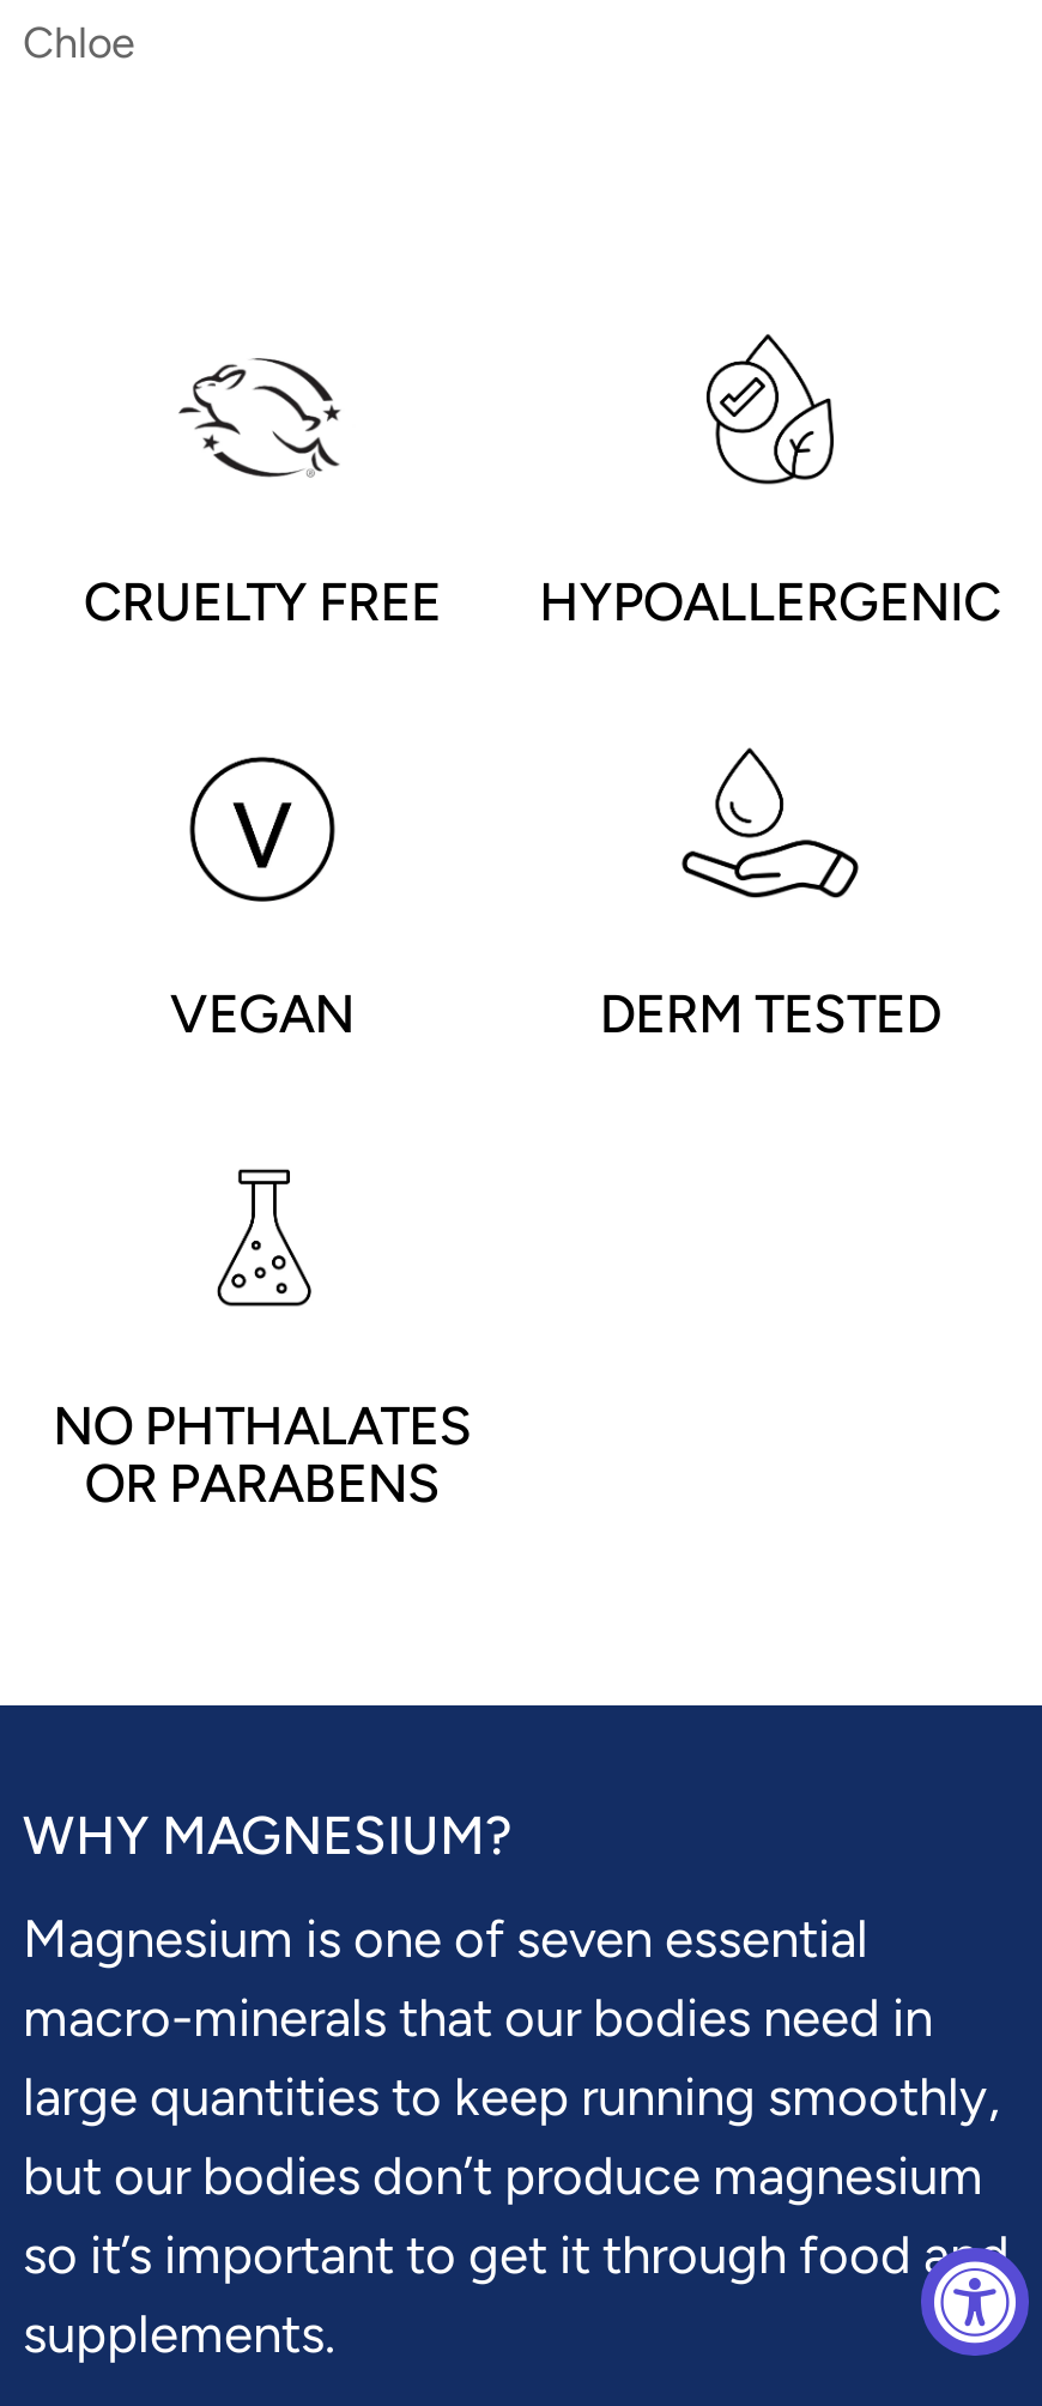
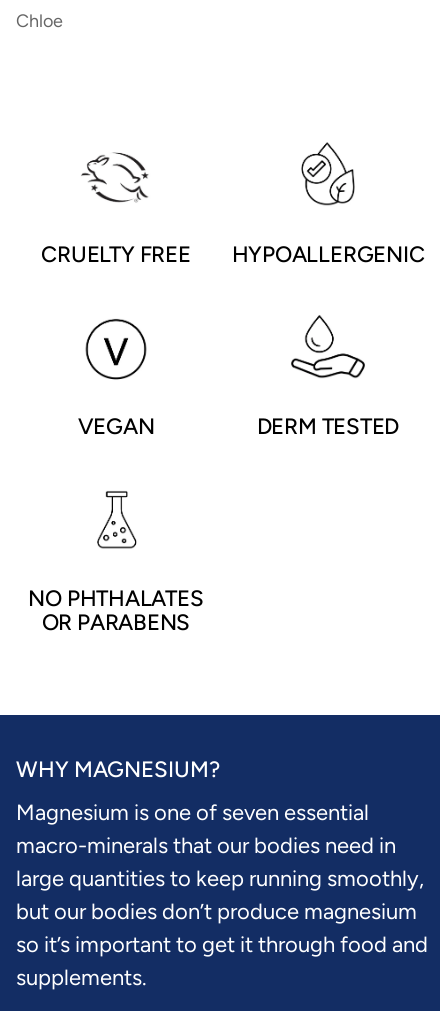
- [image]
